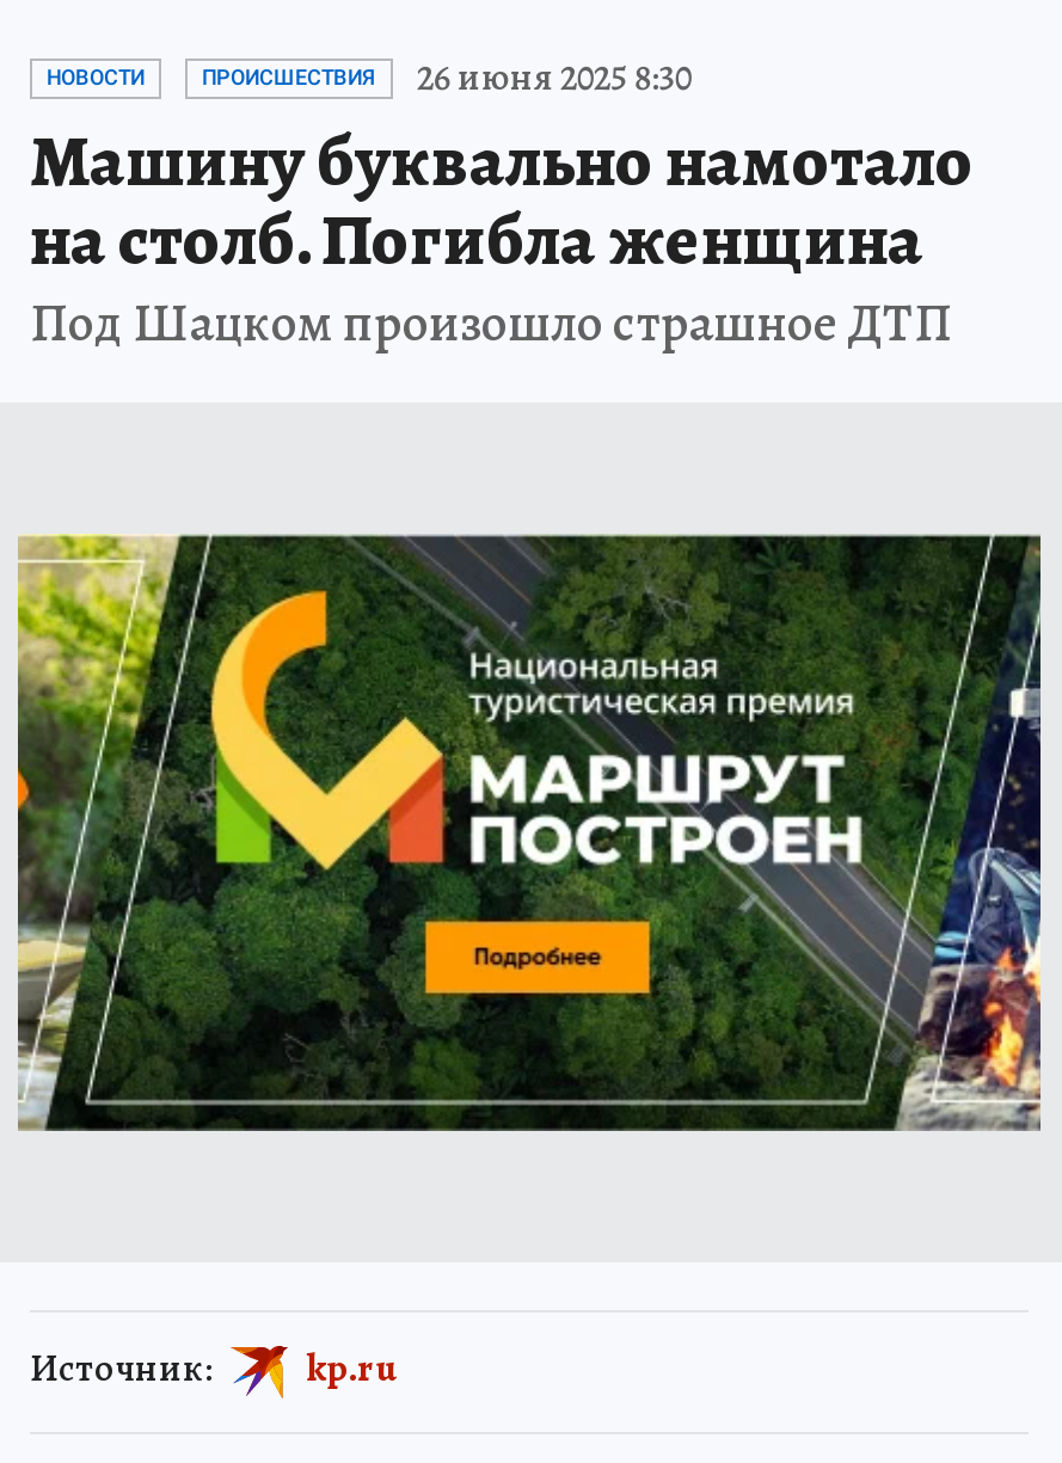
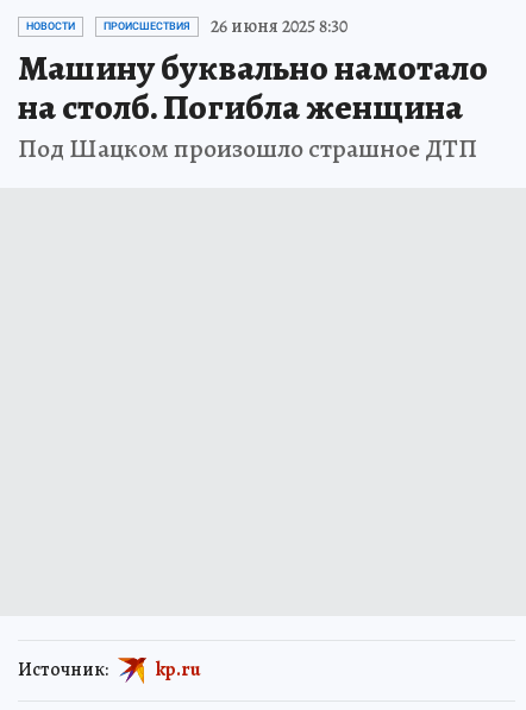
- [image]
